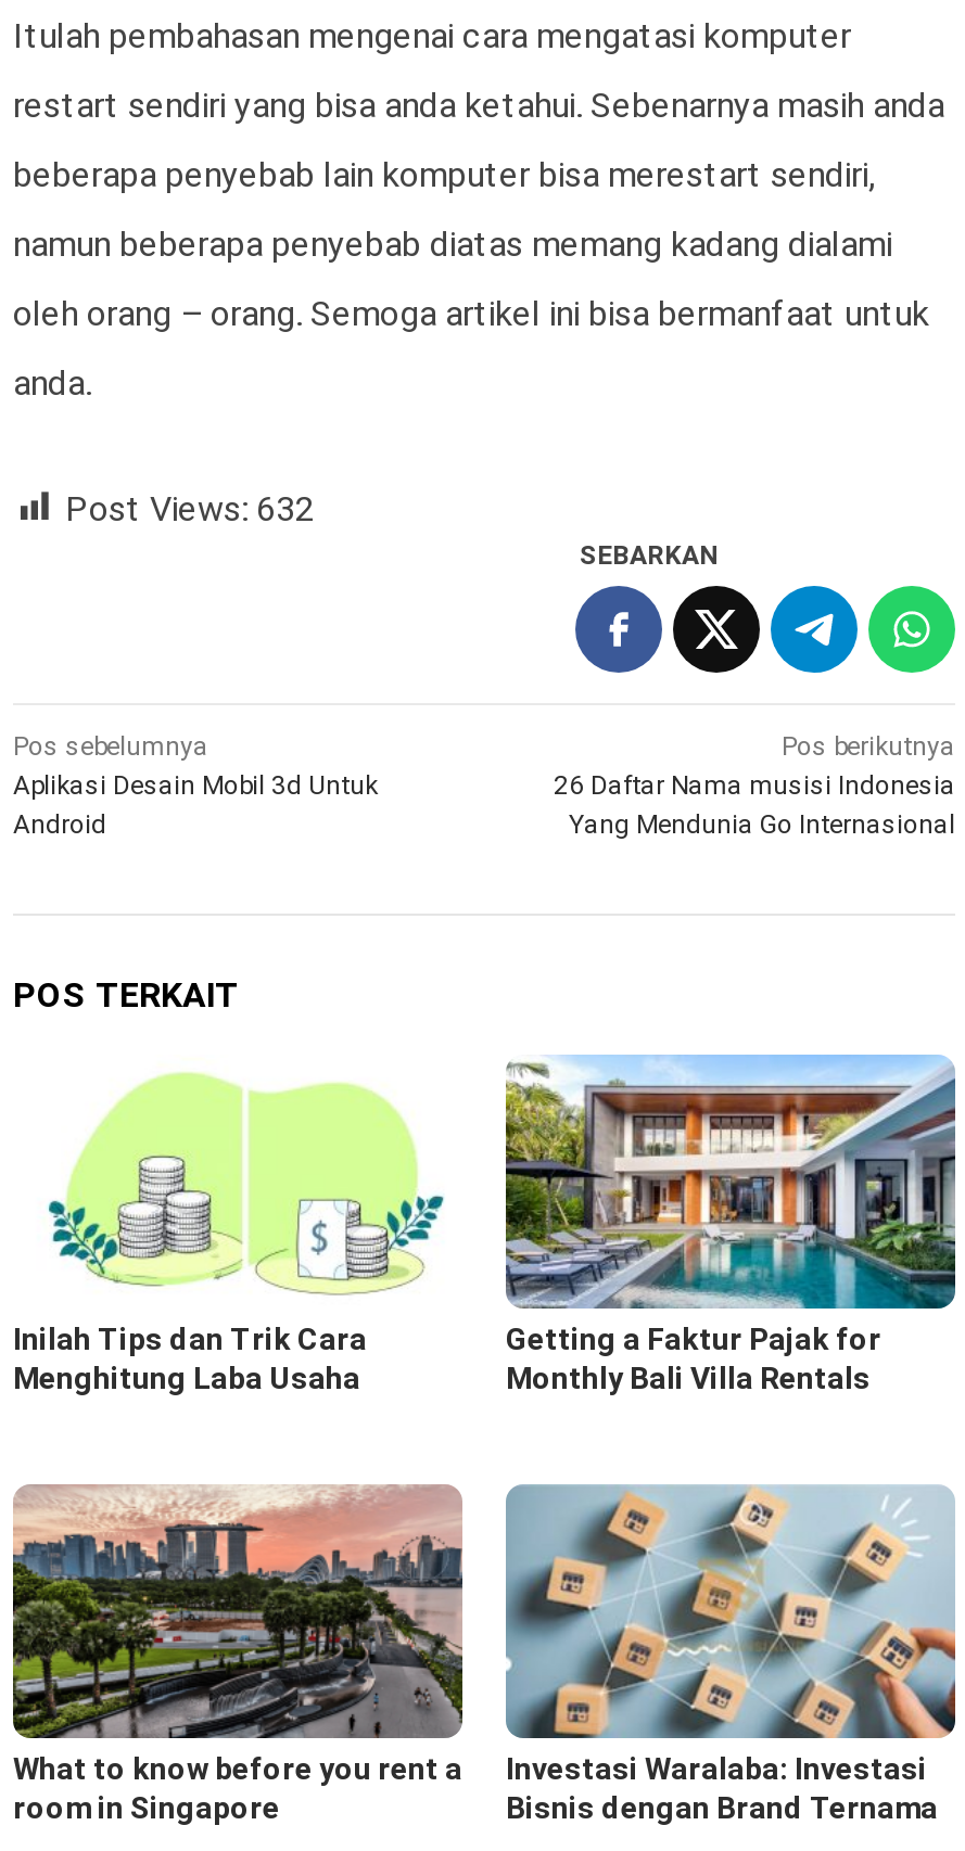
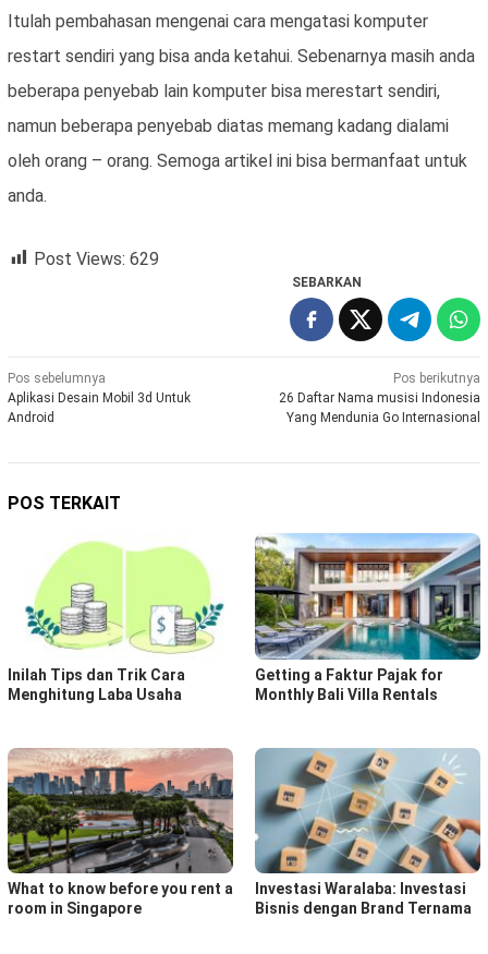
- Post Views: 632
+ Post Views: 629
